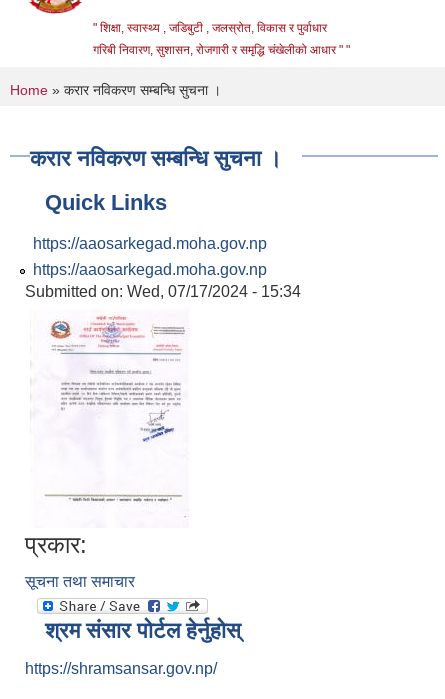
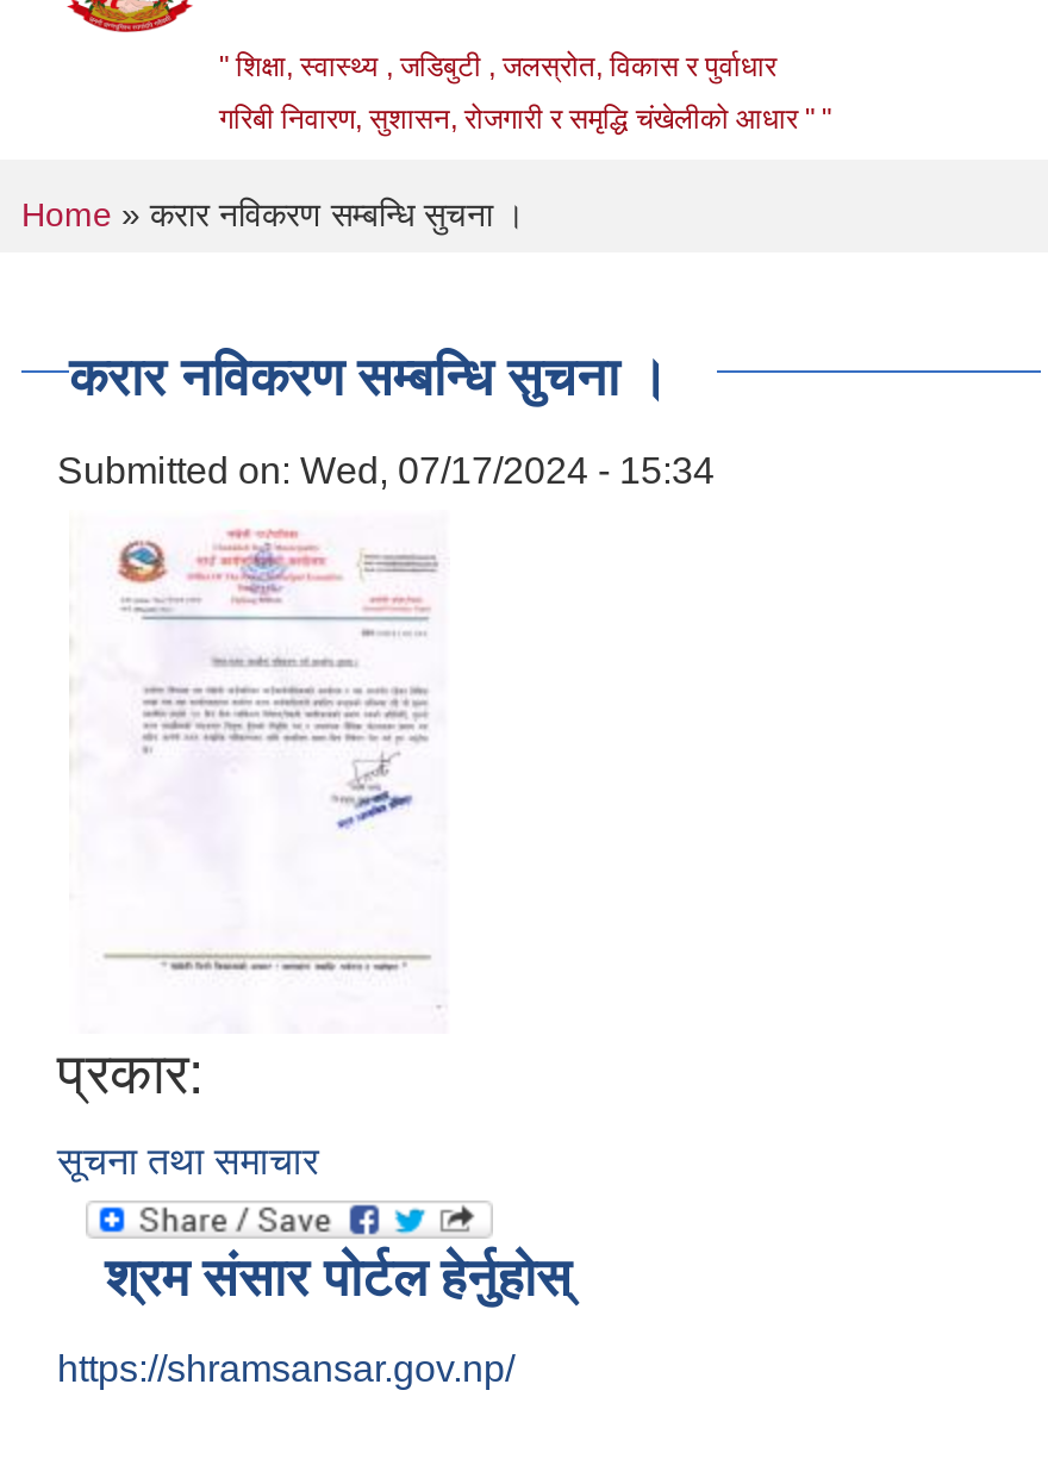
- Quick Links
- https://aaosarkegad.moha.gov.np
- https://aaosarkegad.moha.gov.np
